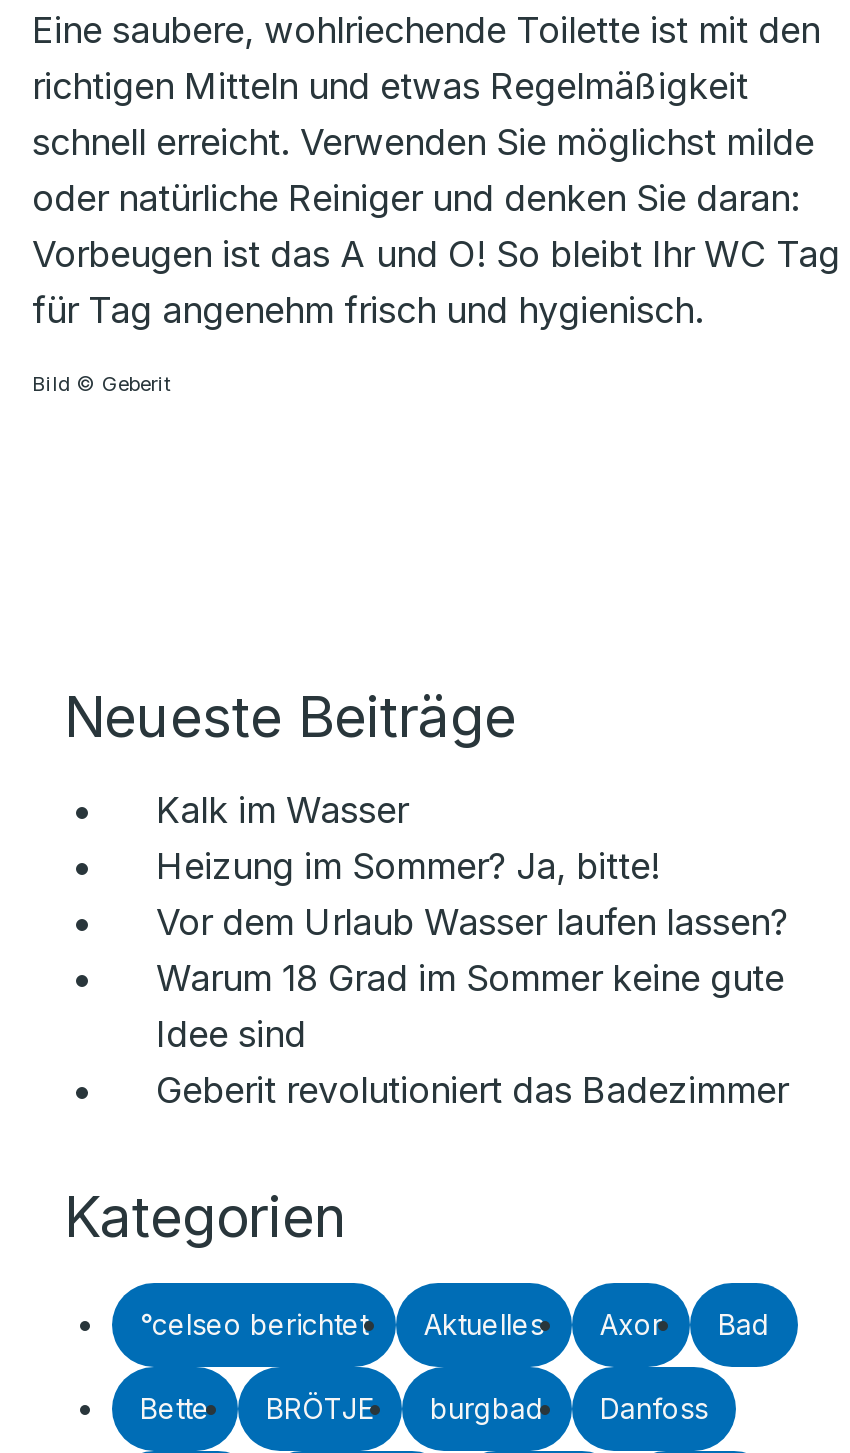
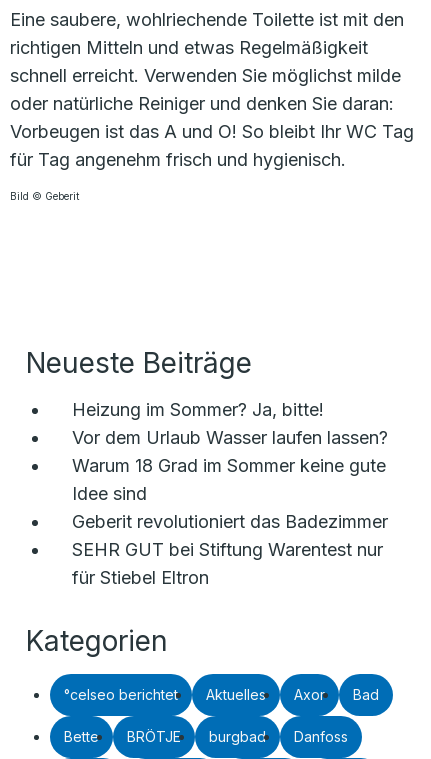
- Kalk im Wasser

moved up: Heizung im Sommer? Ja, bitte! | Vor dem Urlaub Wasser laufen lassen? | Warum 18 Grad im Sommer keine gute | Idee sind | Geberit revolutioniert das Badezimmer

+ SEHR GUT bei Stiftung Warentest nur
+ für Stiebel Eltron
